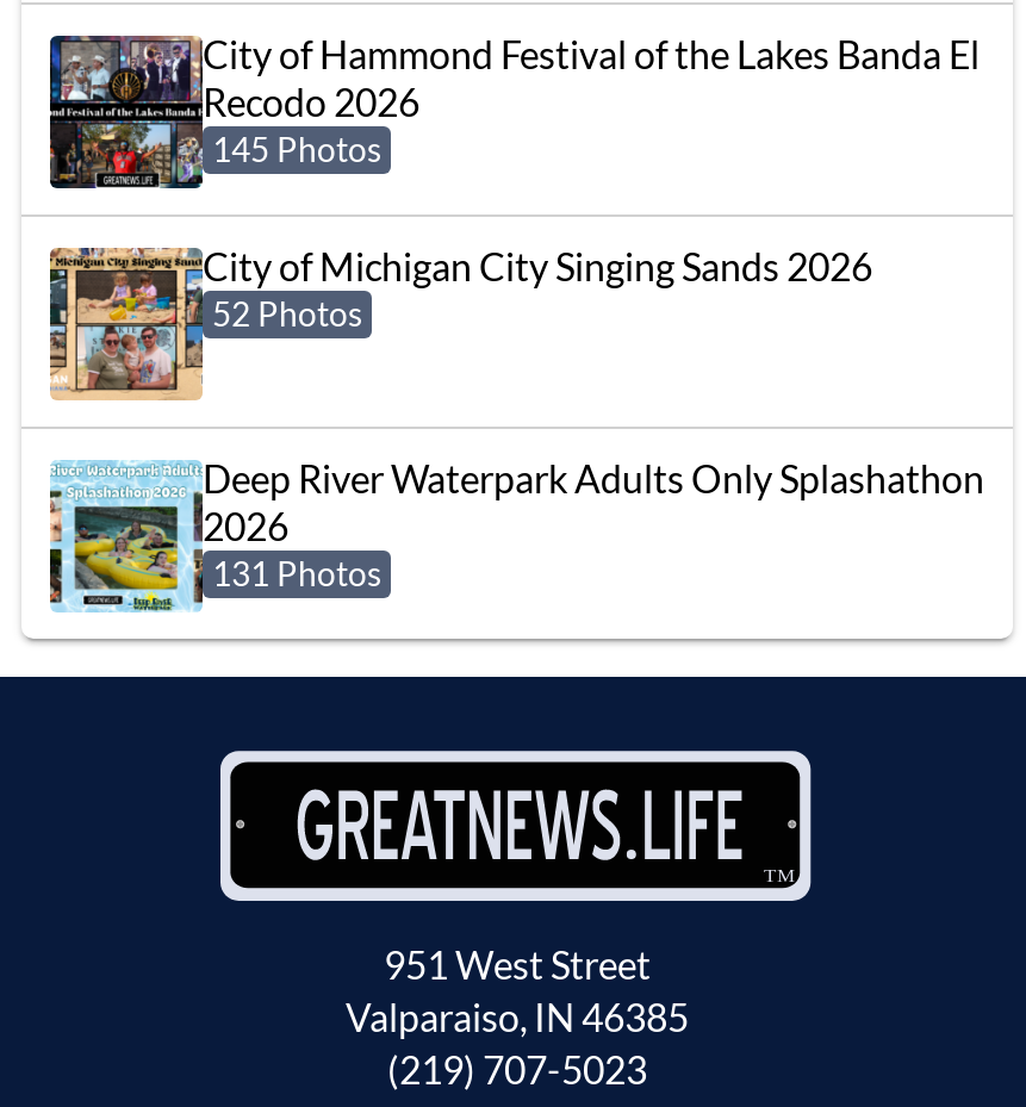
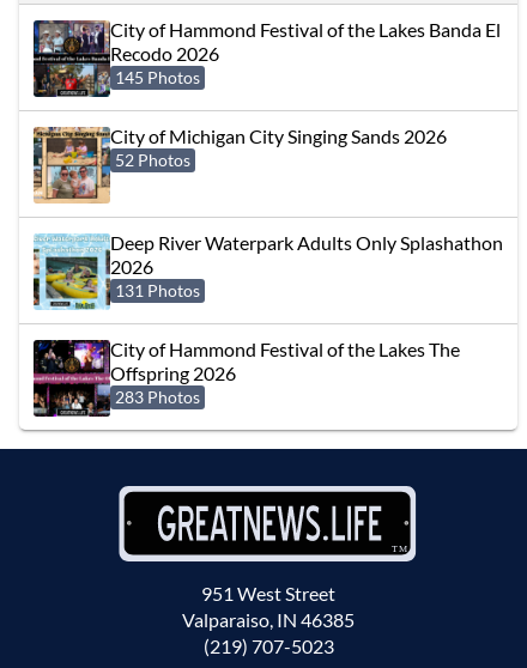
+ [image]
+ City of Hammond Festival of the Lakes The
+ Offspring 2026
+ 283 Photos
